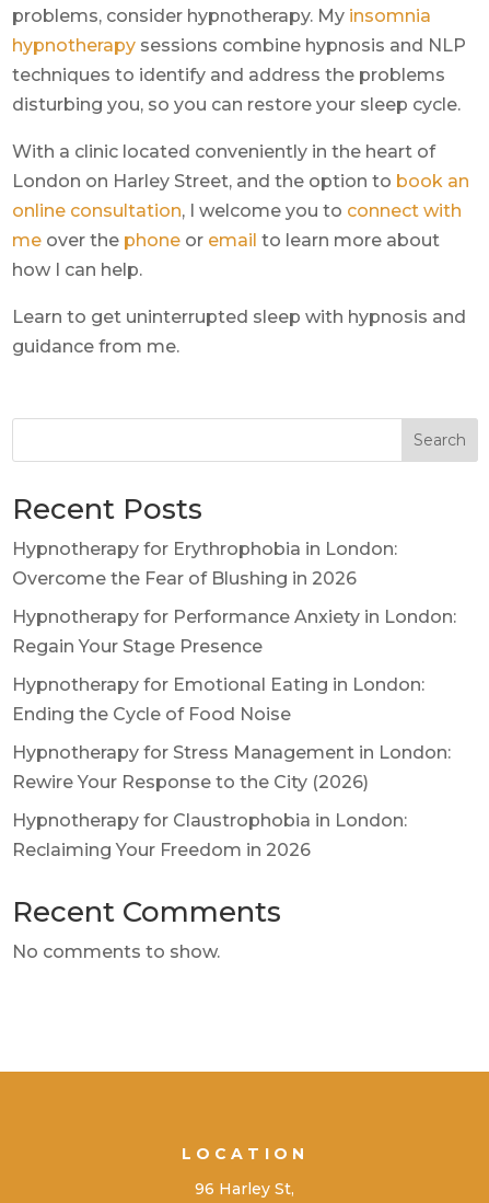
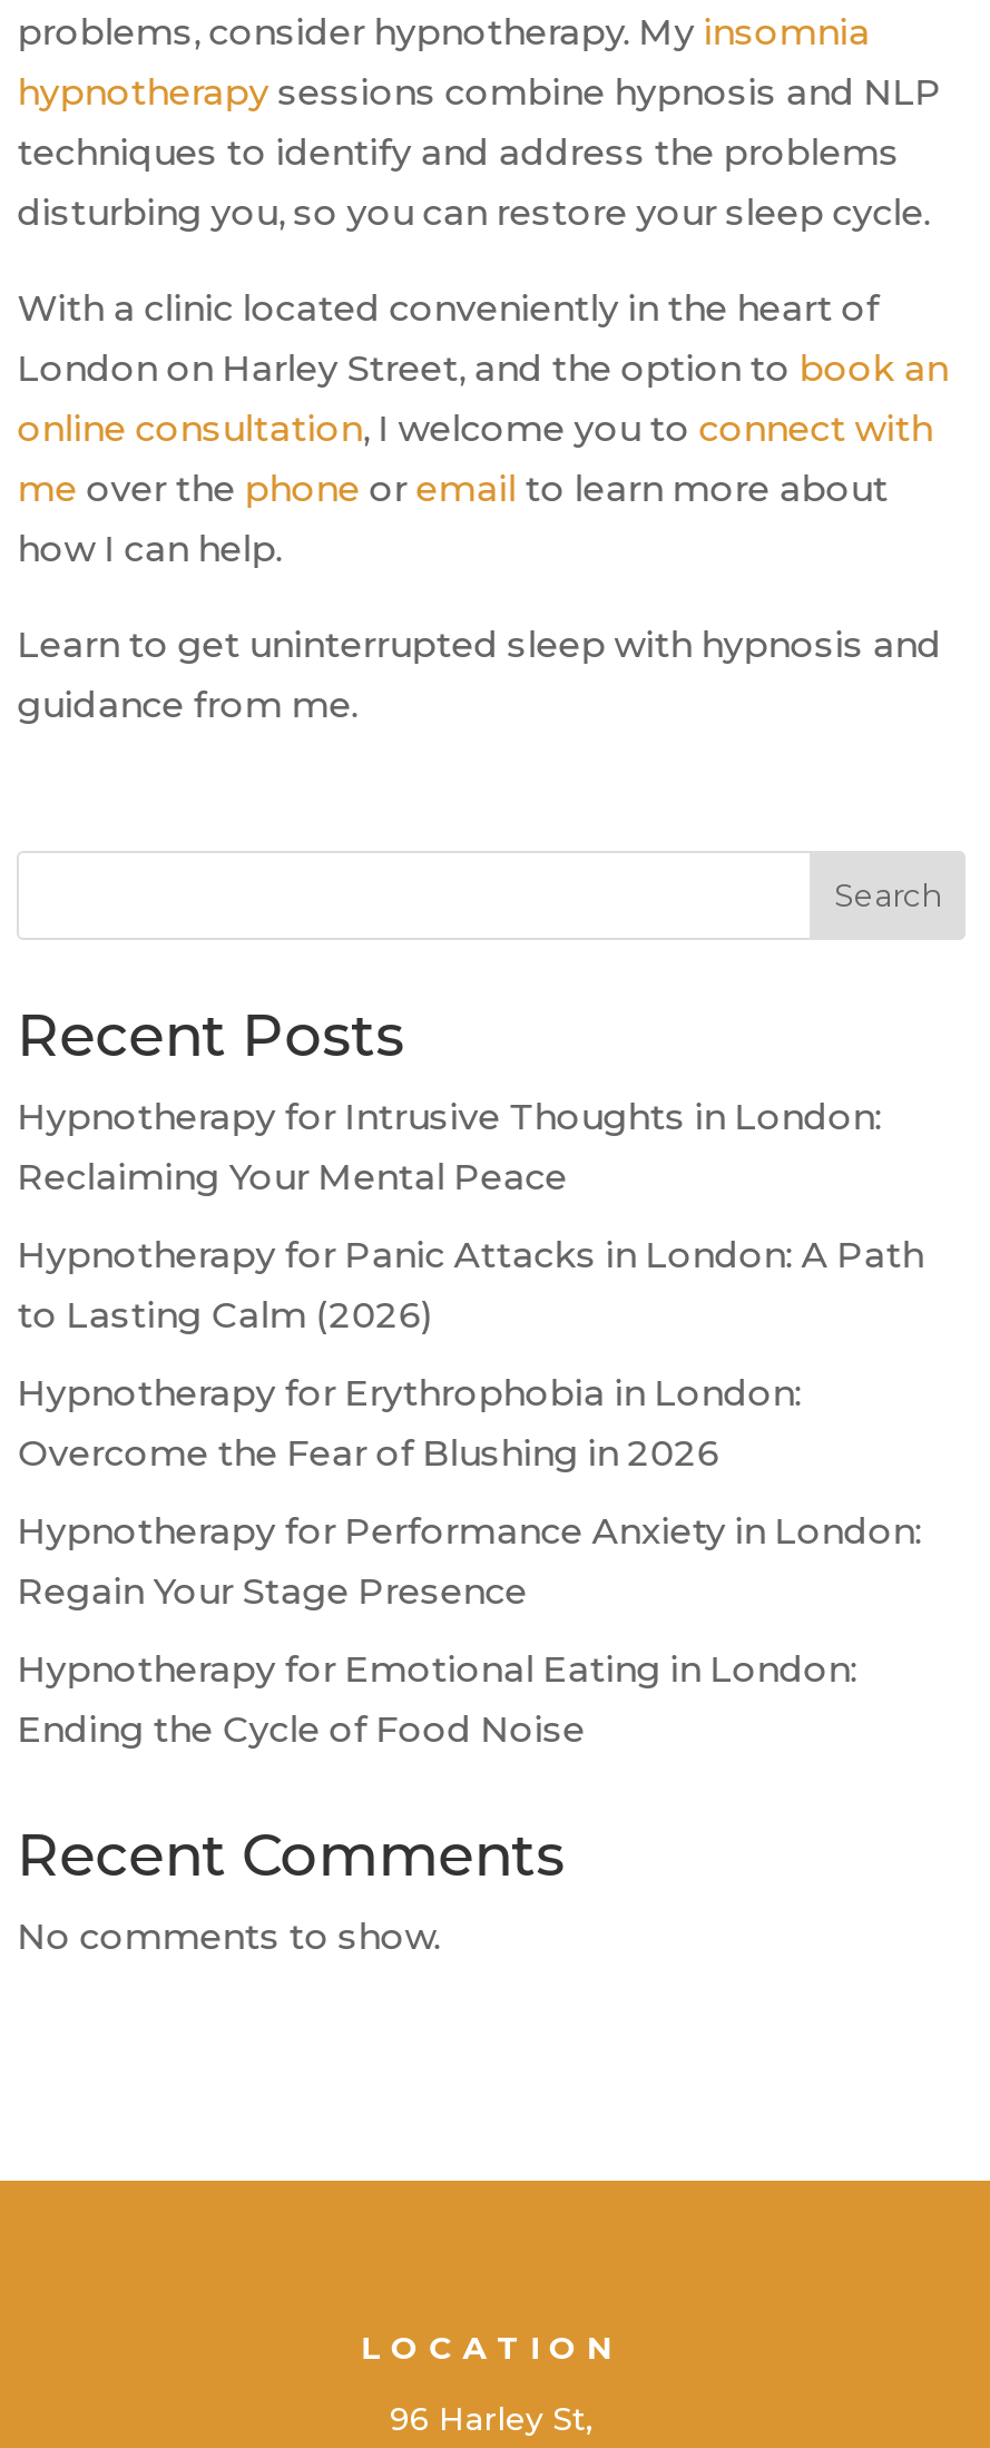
+ Hypnotherapy for Intrusive Thoughts in London:
+ Reclaiming Your Mental Peace
+ Hypnotherapy for Panic Attacks in London: A Path
+ to Lasting Calm (2026)

moved down: Hypnotherapy for Erythrophobia in London: | Overcome the Fear of Blushing in 2026 | Hypnotherapy for Performance Anxiety in London: | Regain Your Stage Presence | Hypnotherapy for Emotional Eating in London: | Ending the Cycle of Food Noise

- Hypnotherapy for Stress Management in London:
- Rewire Your Response to the City (2026)
- Hypnotherapy for Claustrophobia in London:
- Reclaiming Your Freedom in 2026
